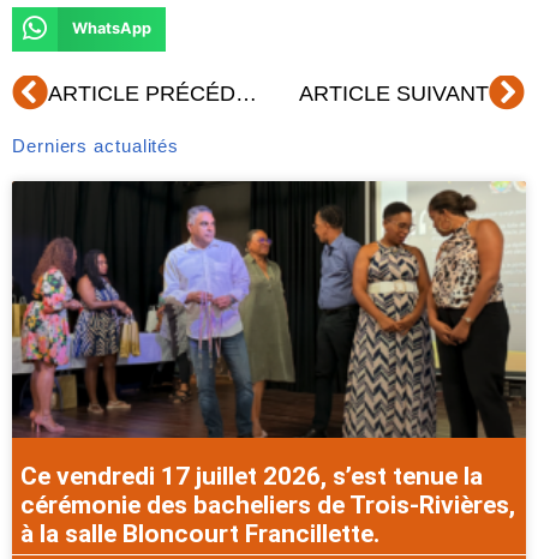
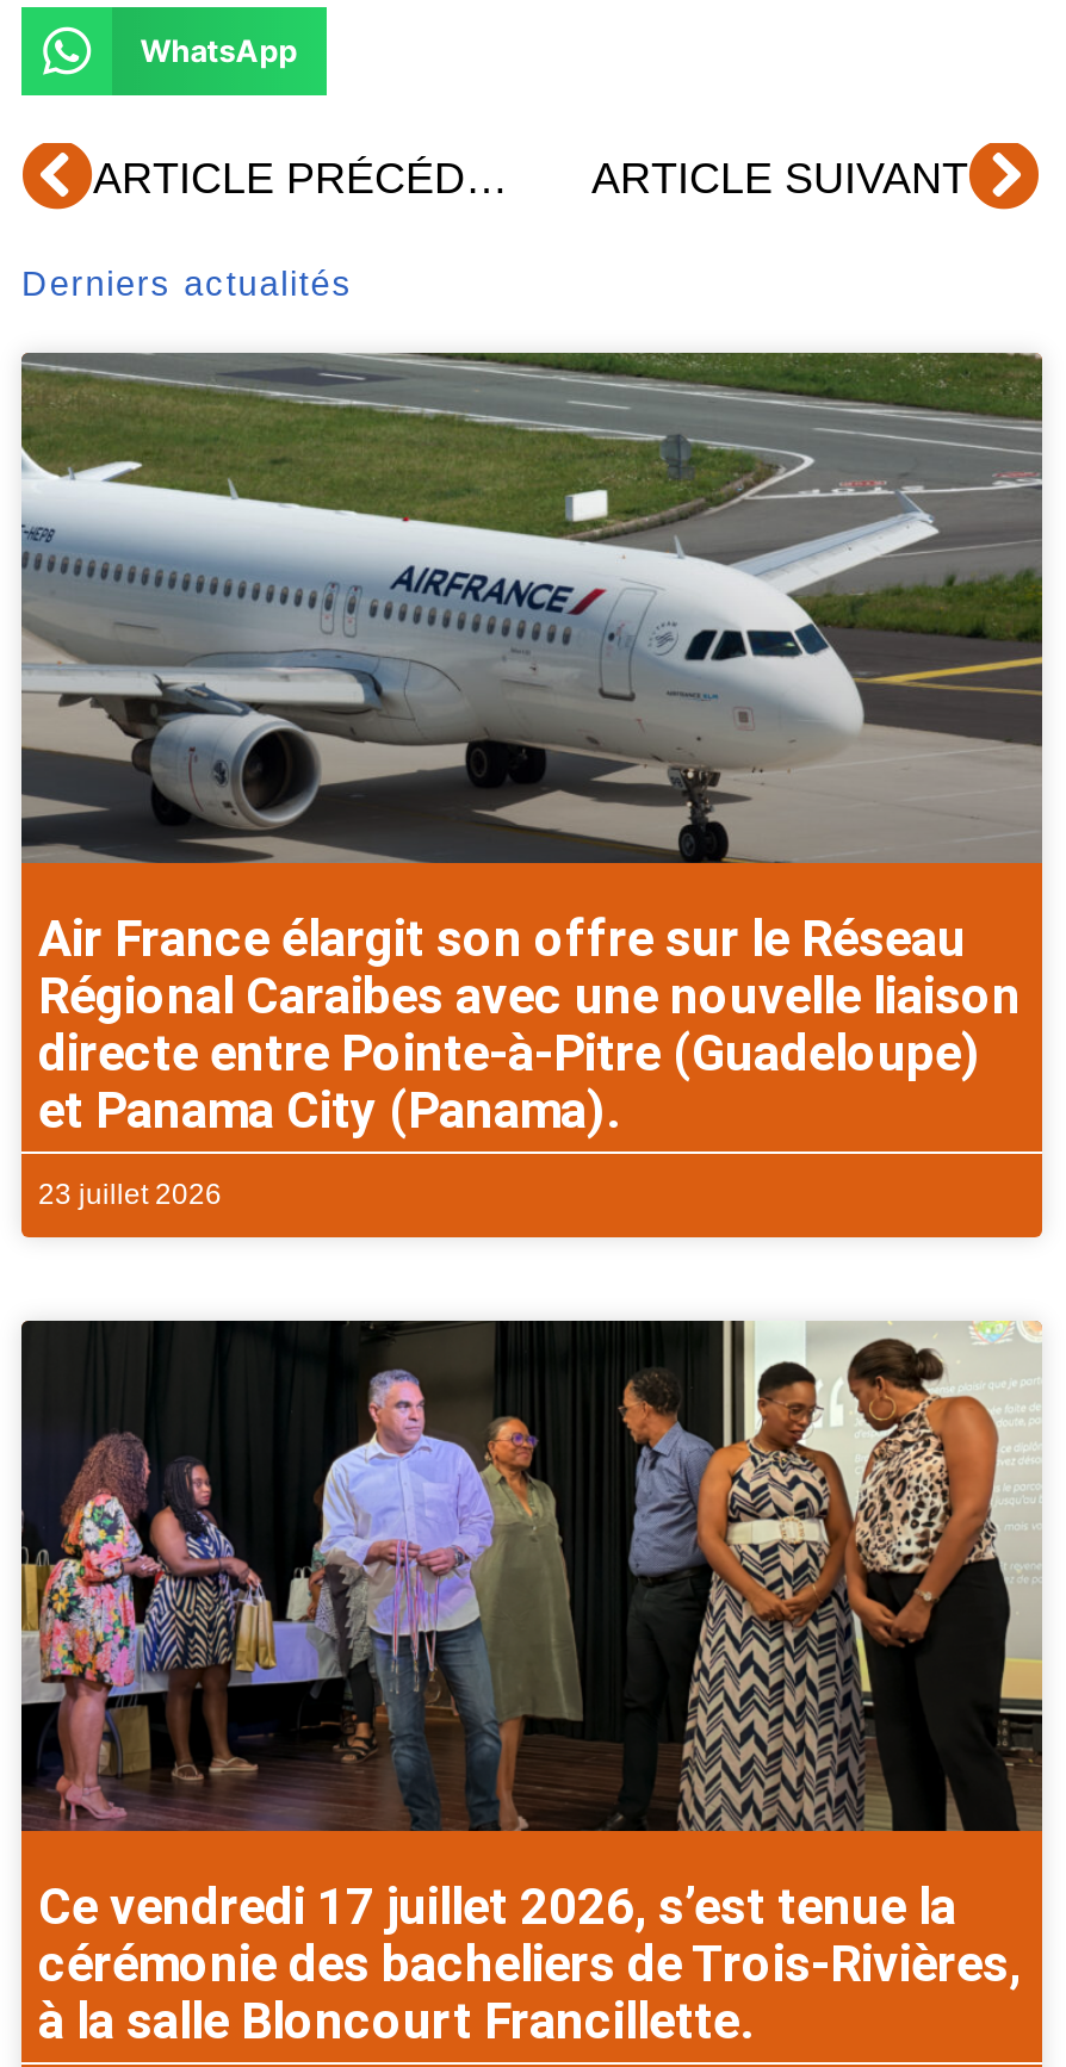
+ [image]
+ Air France élargit son offre sur le Réseau
+ Régional Caraibes avec une nouvelle liaison
+ directe entre Pointe-à-Pitre (Guadeloupe)
+ et Panama City (Panama).
+ 23 juillet 2026
